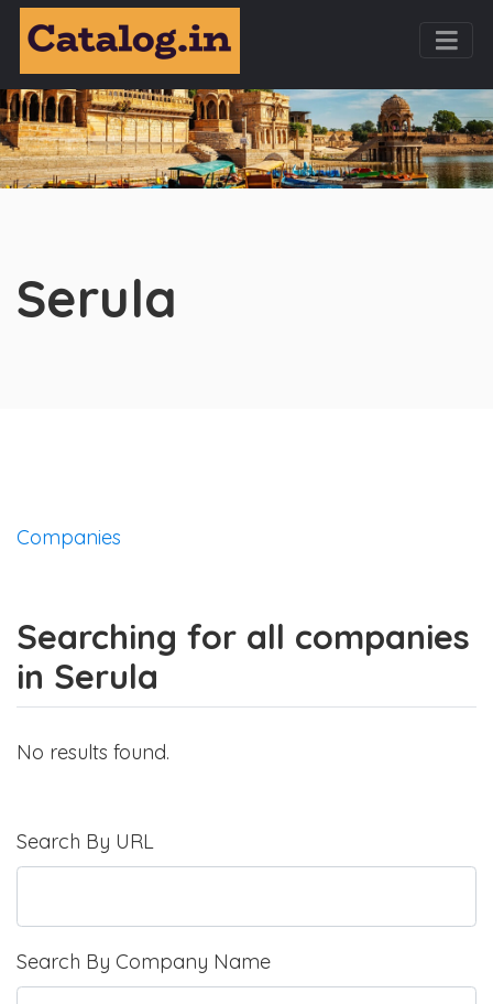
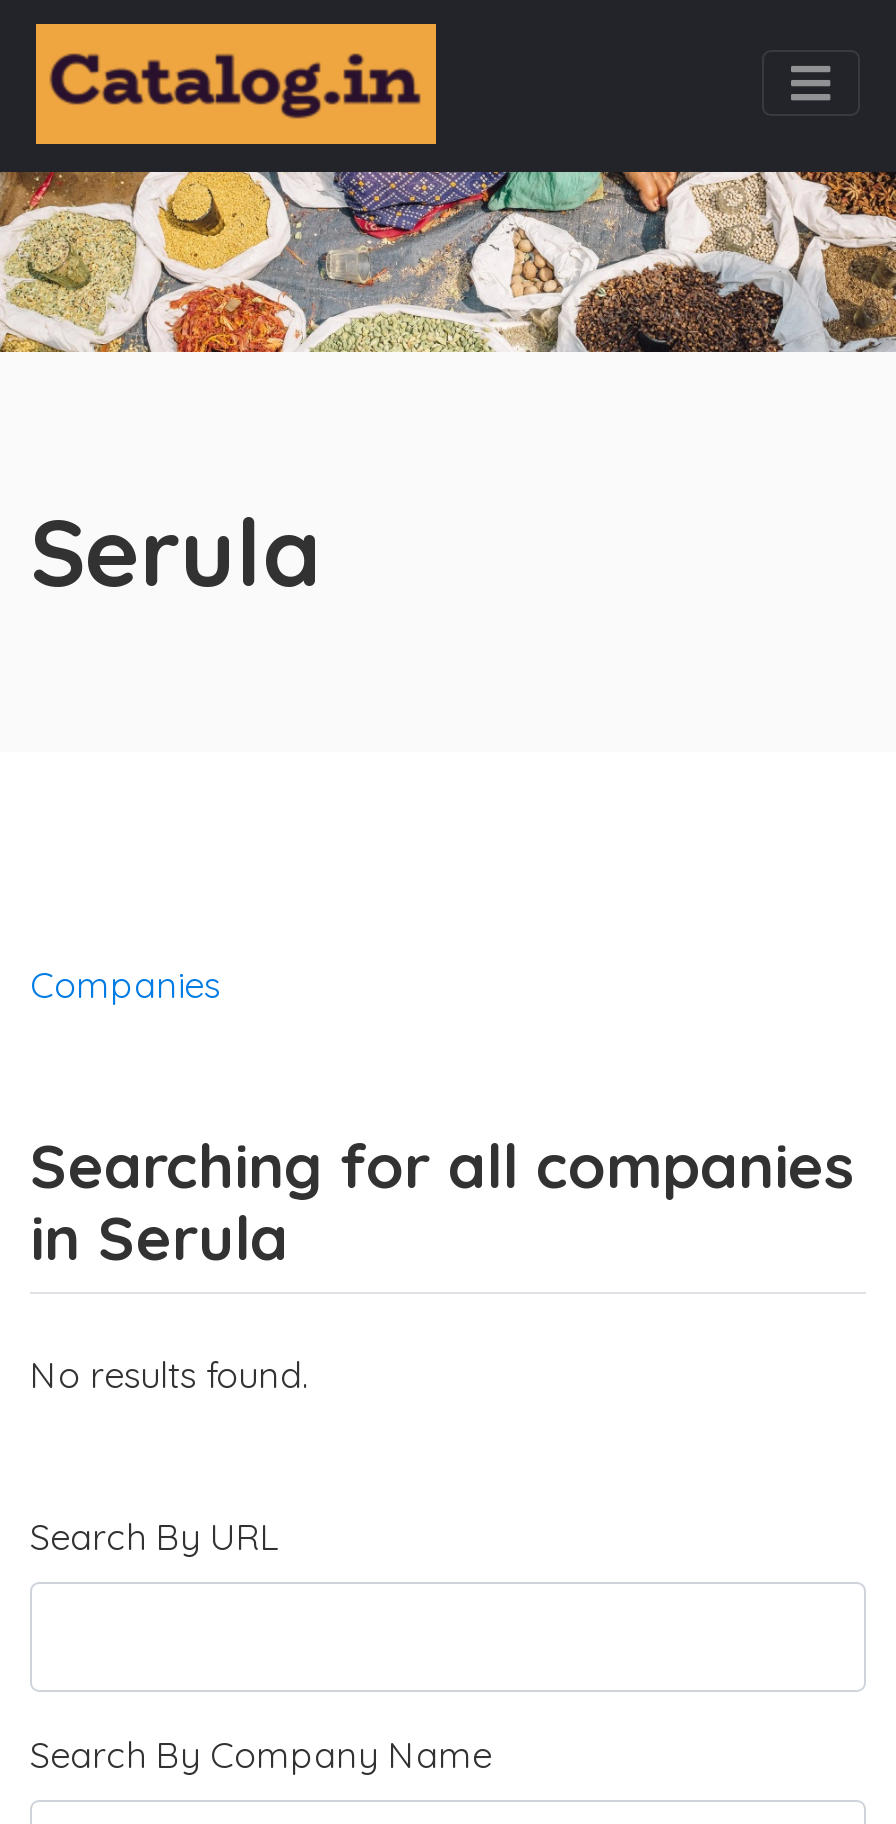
- [image]
+ [image]
